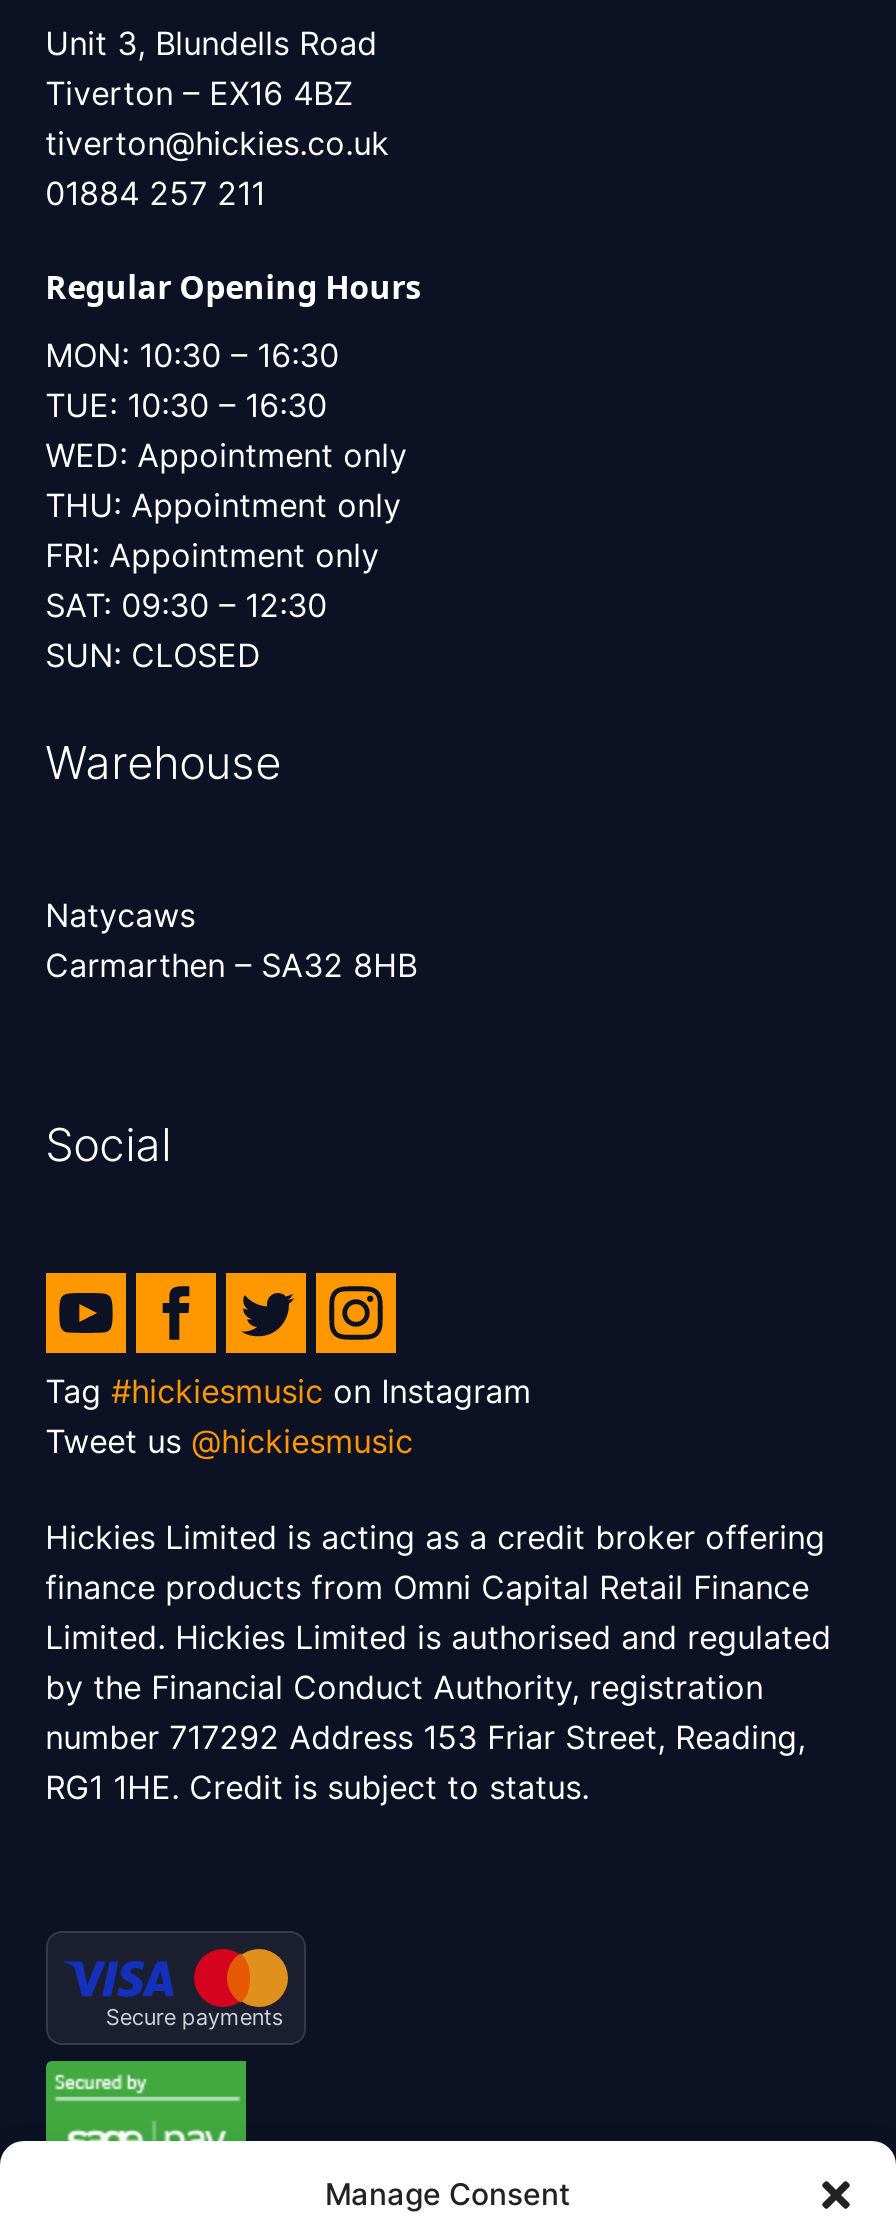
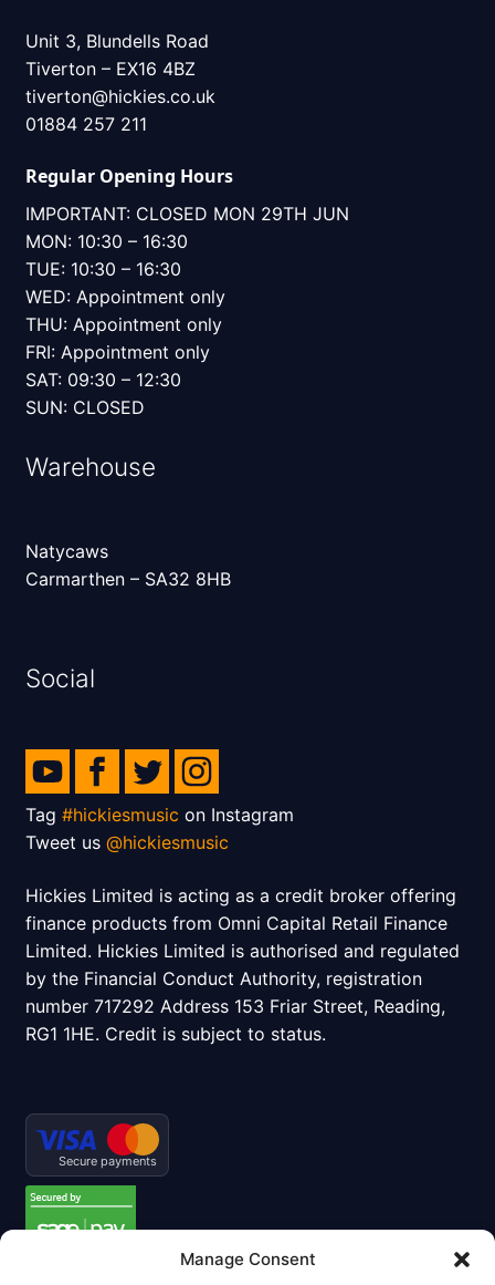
+ IMPORTANT: CLOSED MON 29TH JUN
